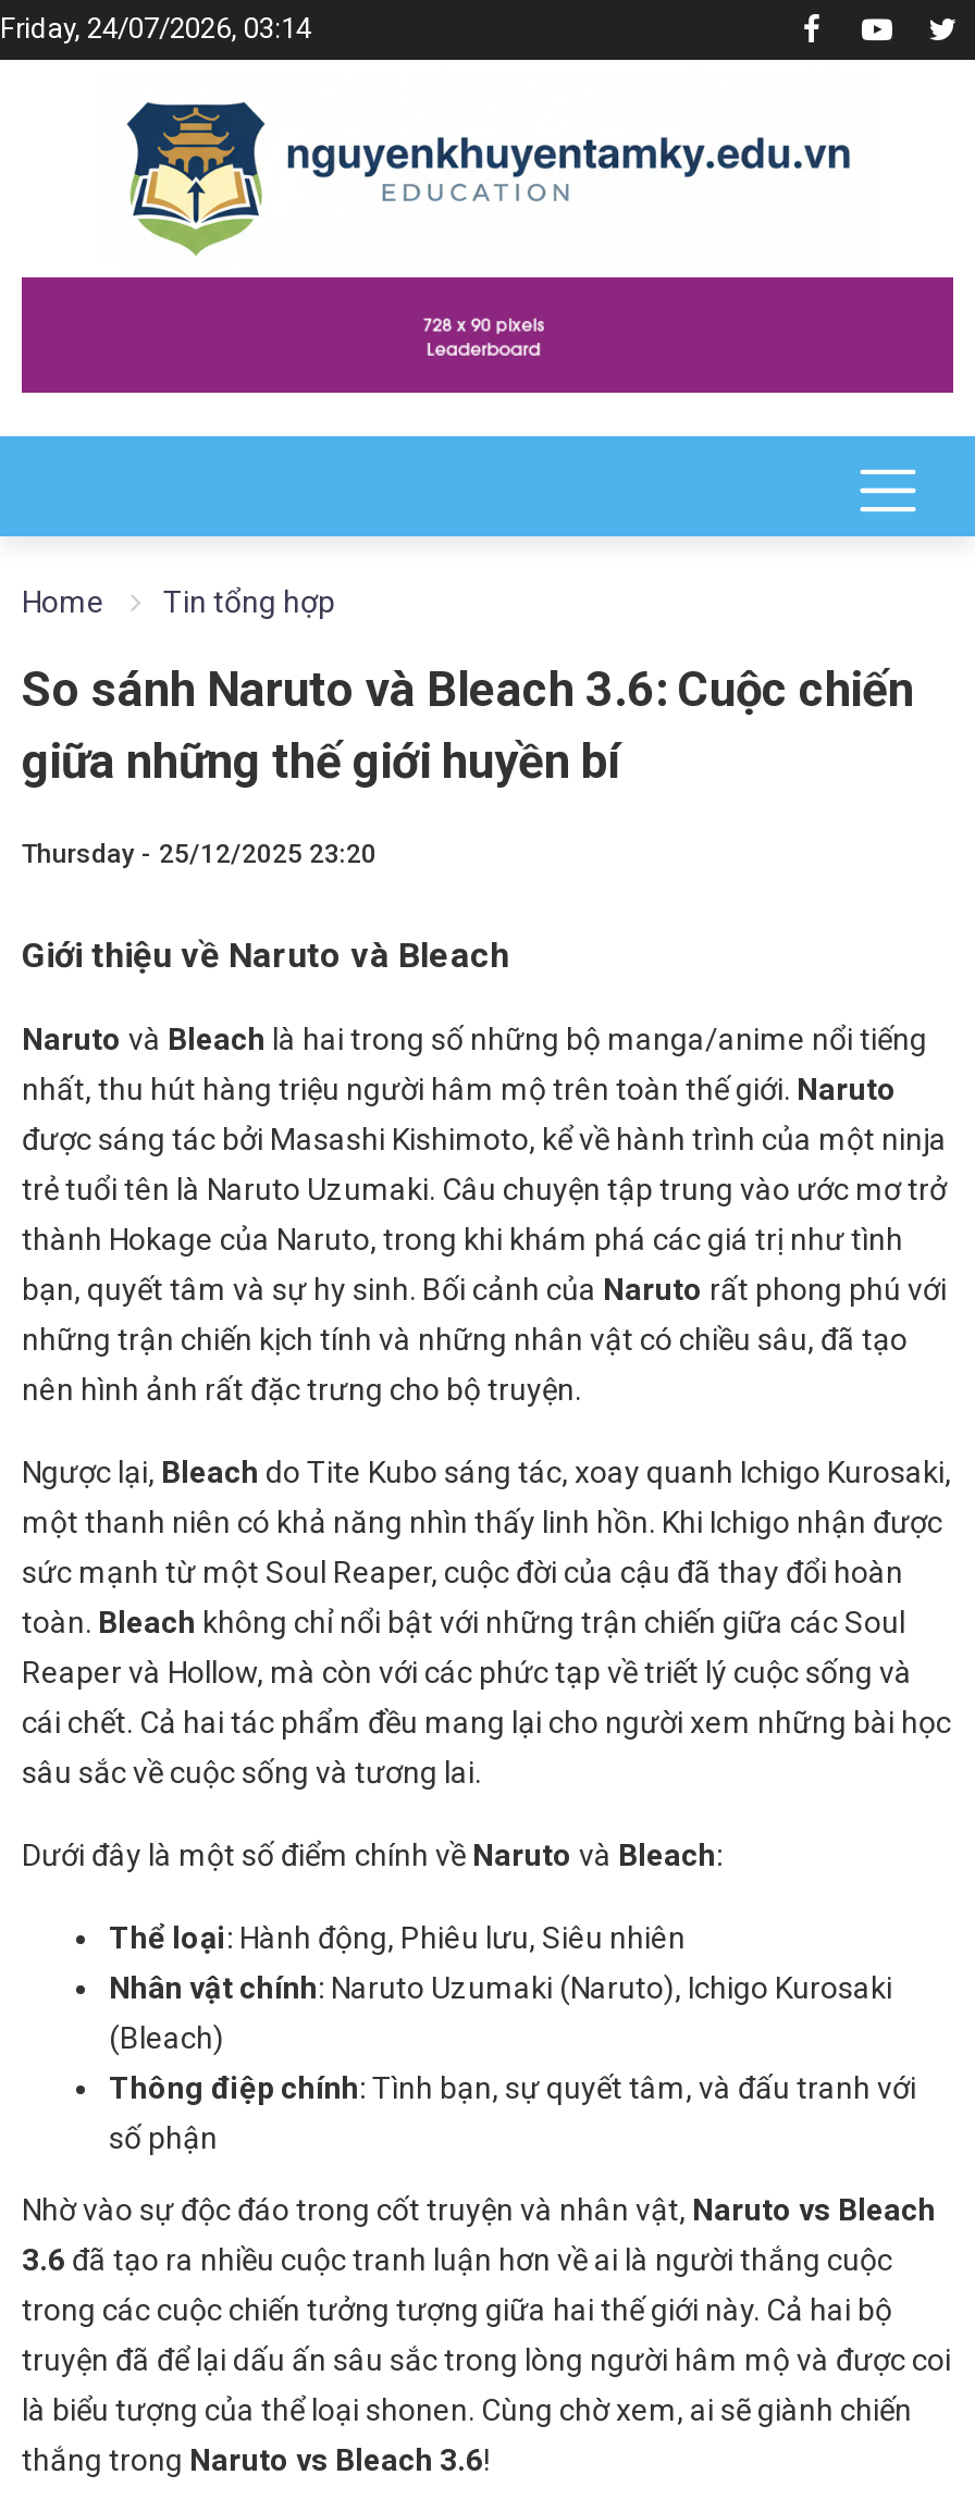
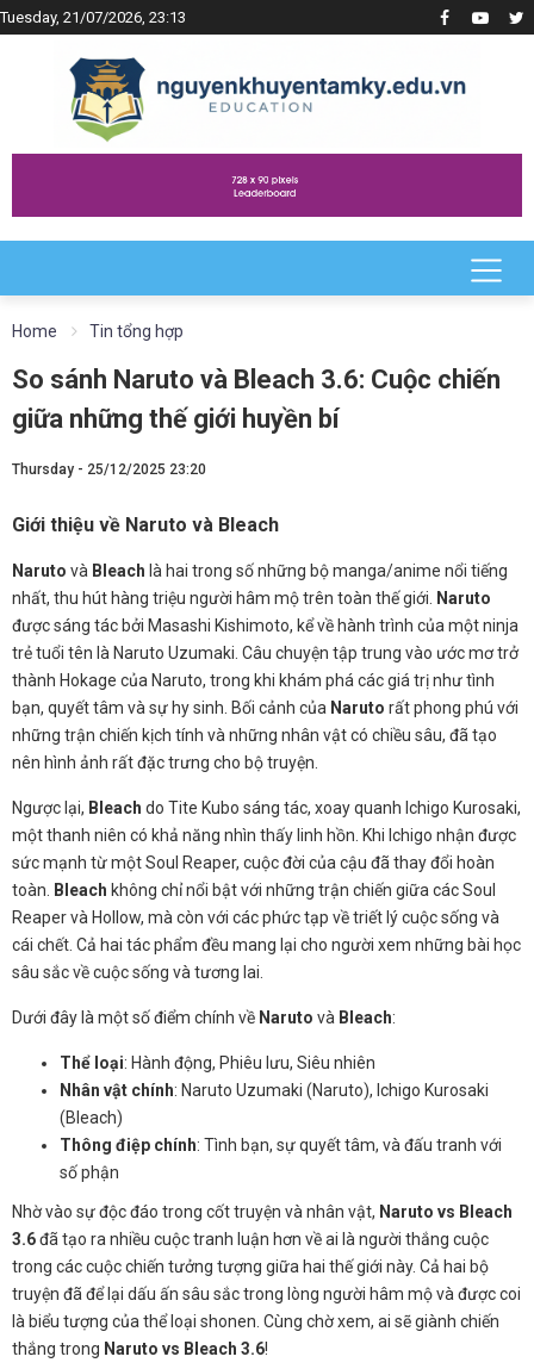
- Friday, 24/07/2026, 03:14
+ Tuesday, 21/07/2026, 23:13
